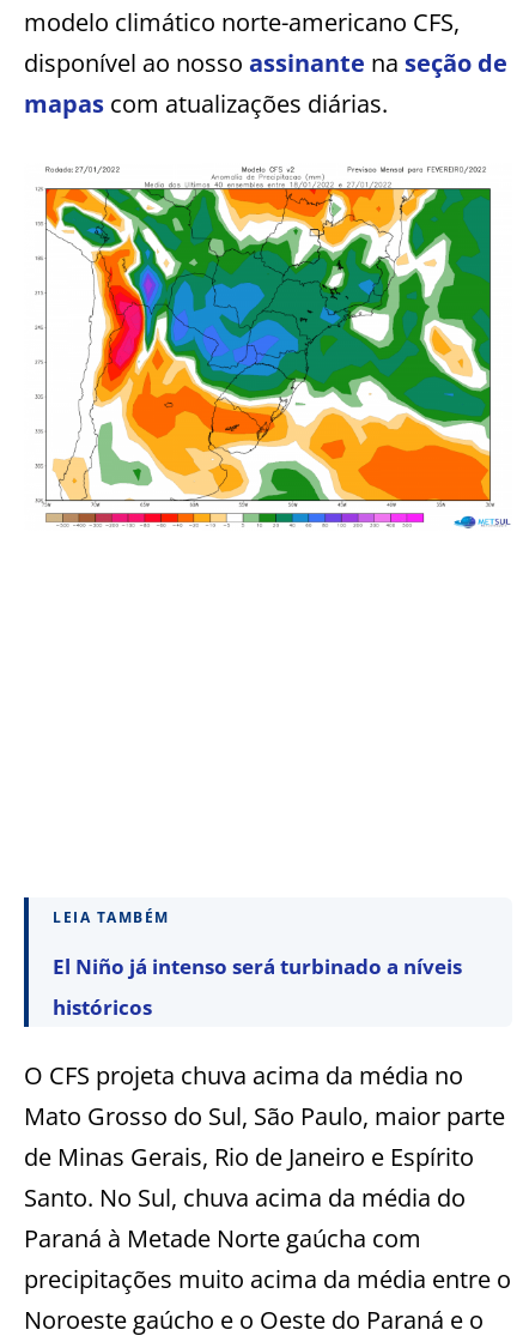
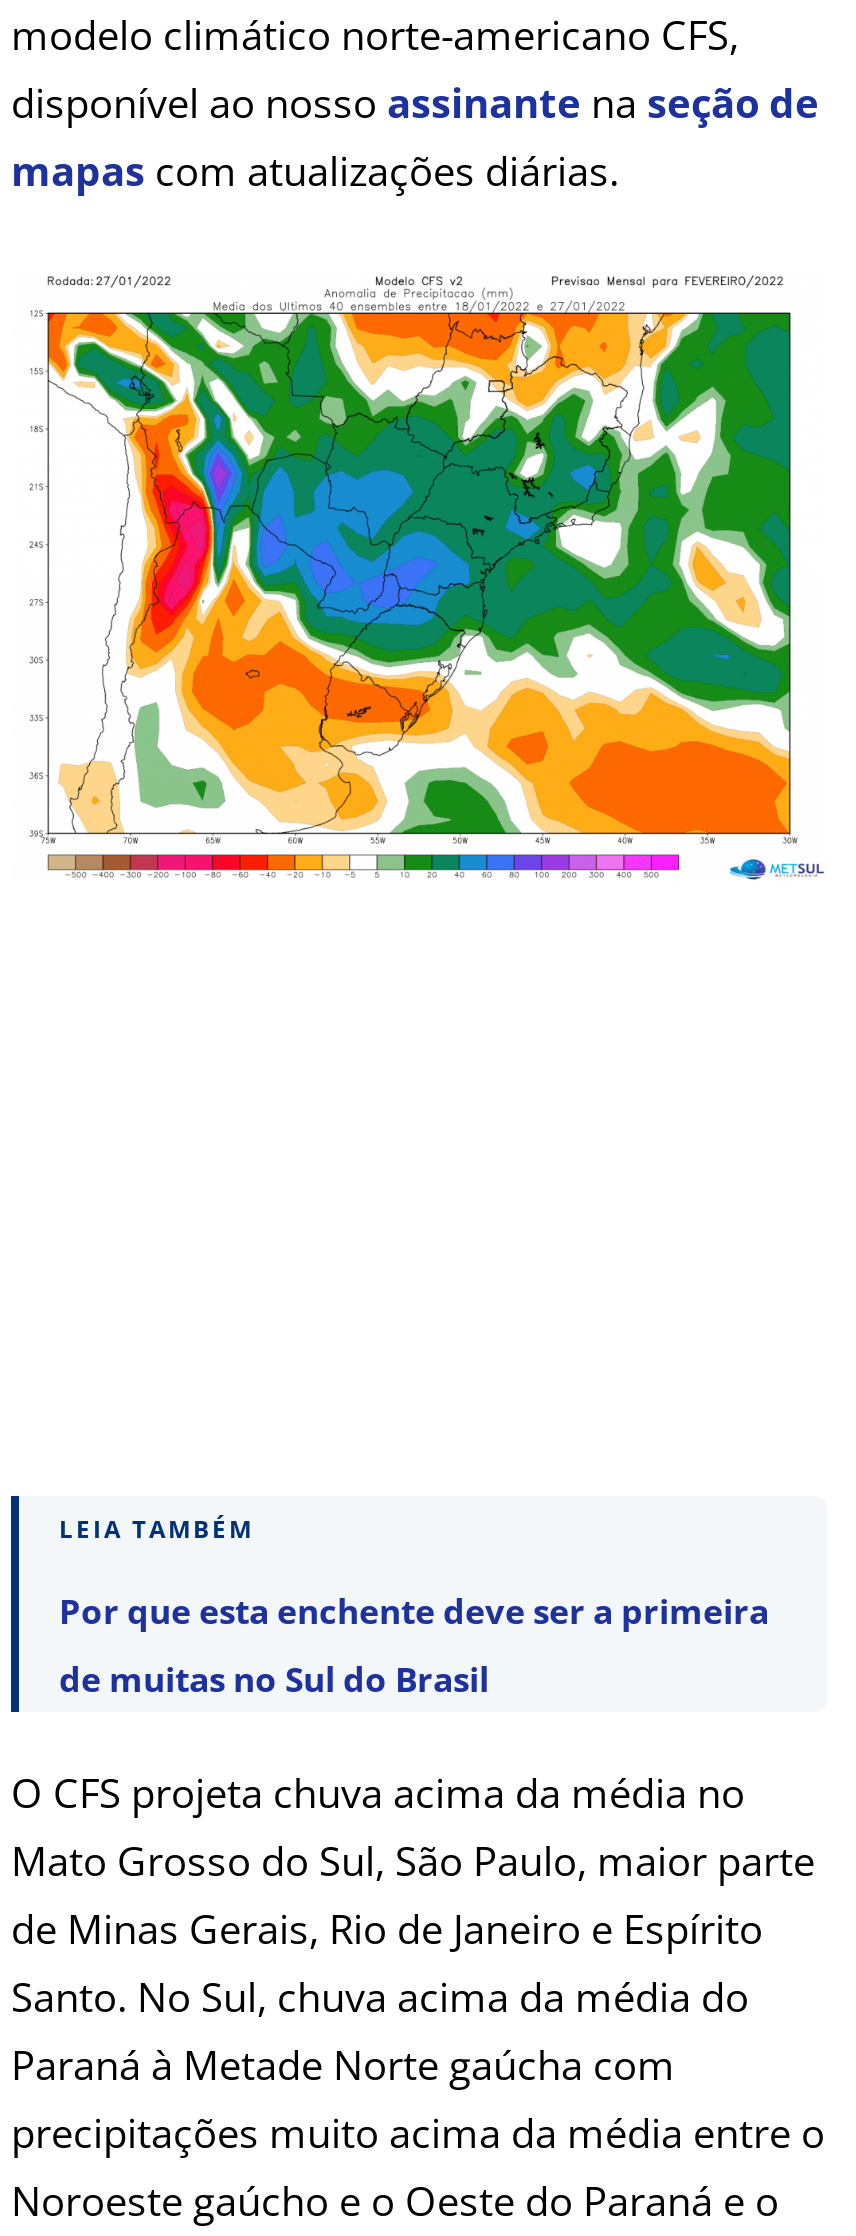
- El Niño já intenso será turbinado a níveis
+ Por que esta enchente deve ser a primeira

- históricos
+ de muitas no Sul do Brasil
